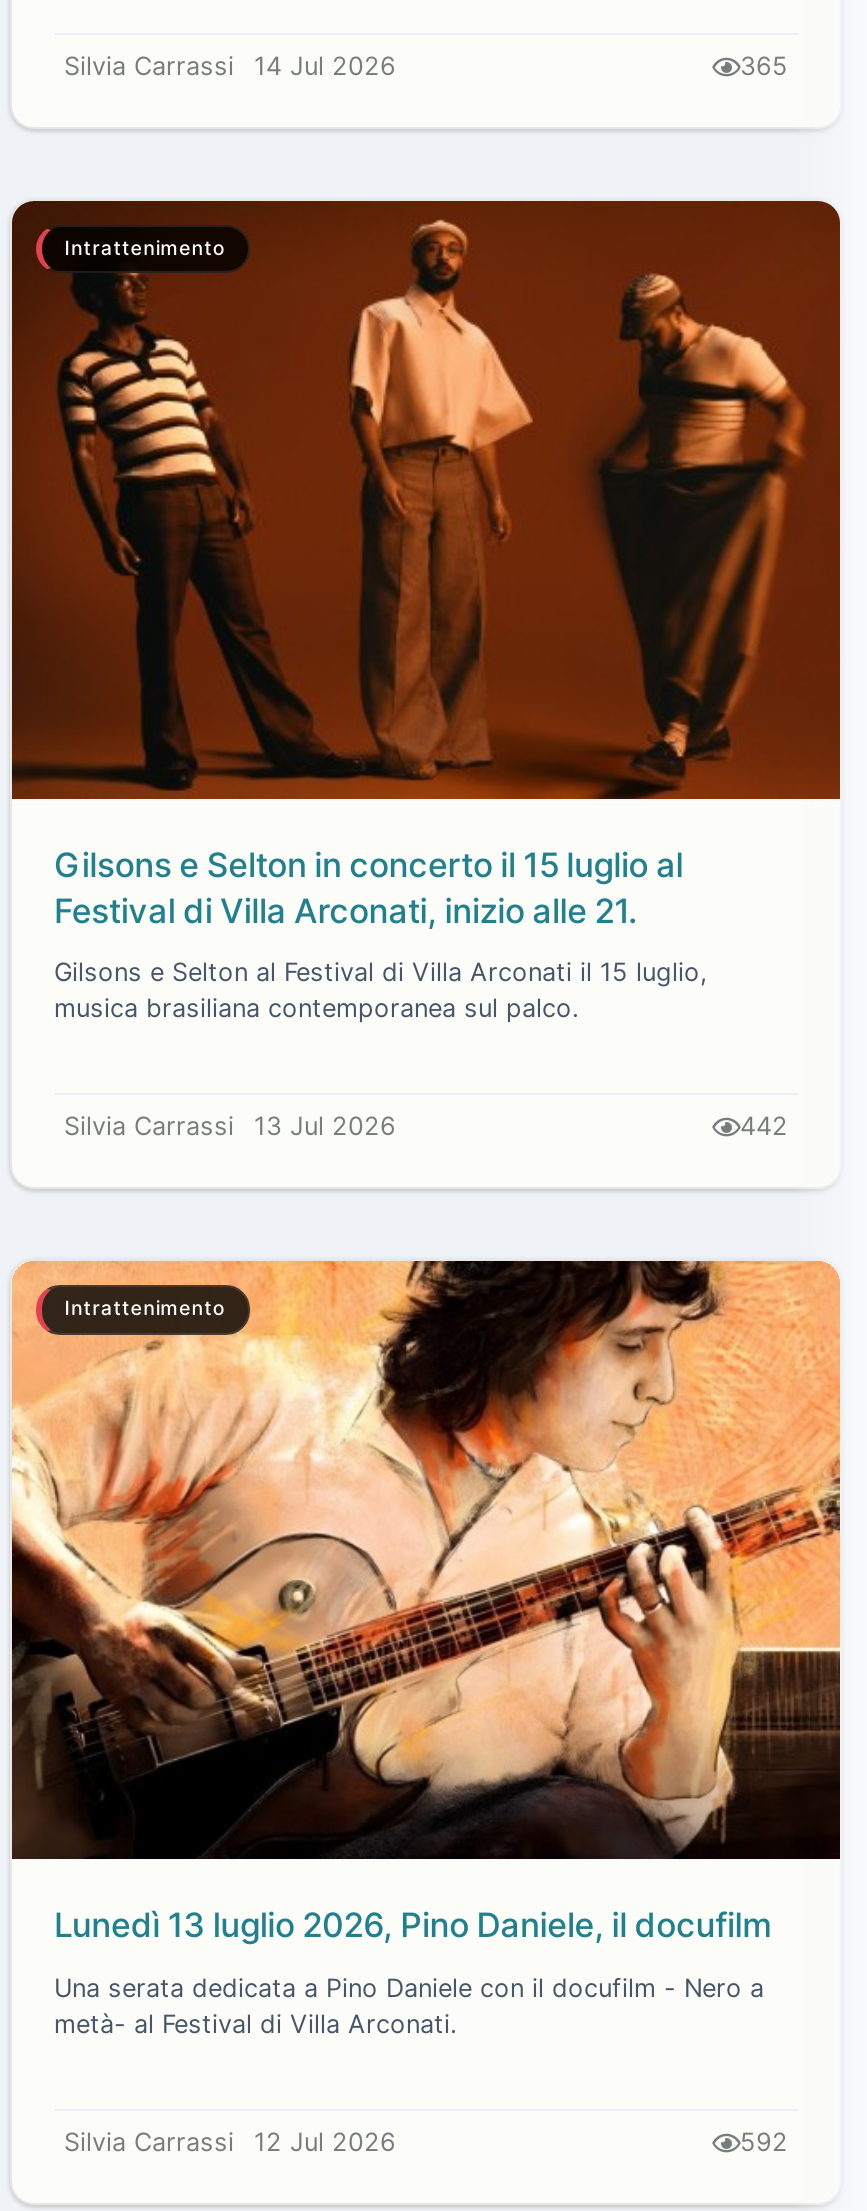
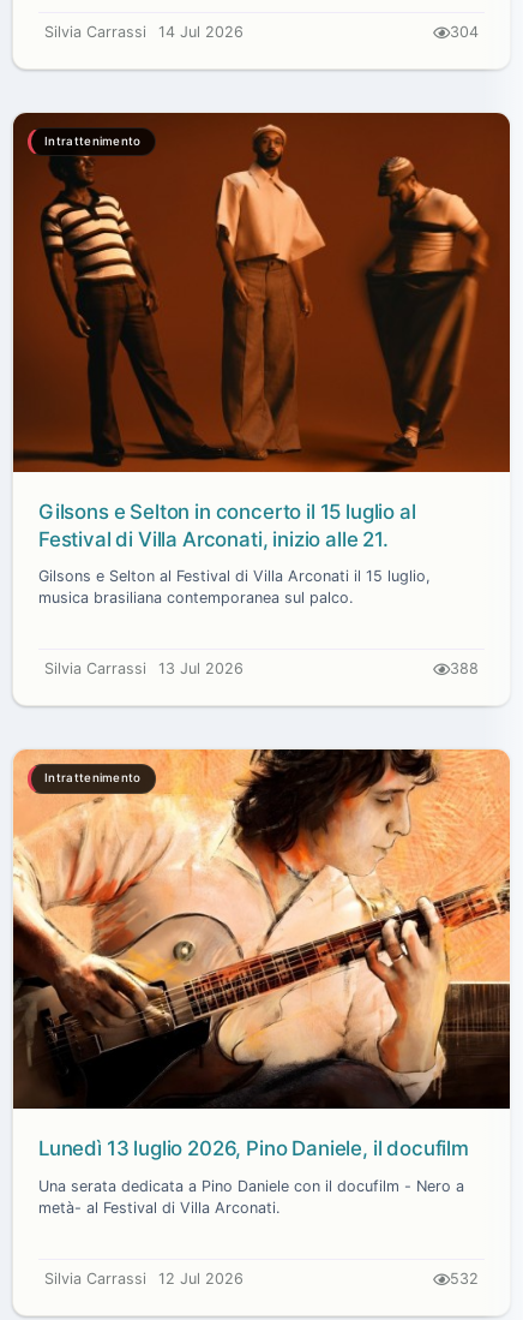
- 365
+ 304

- 442
+ 388

- 592
+ 532
